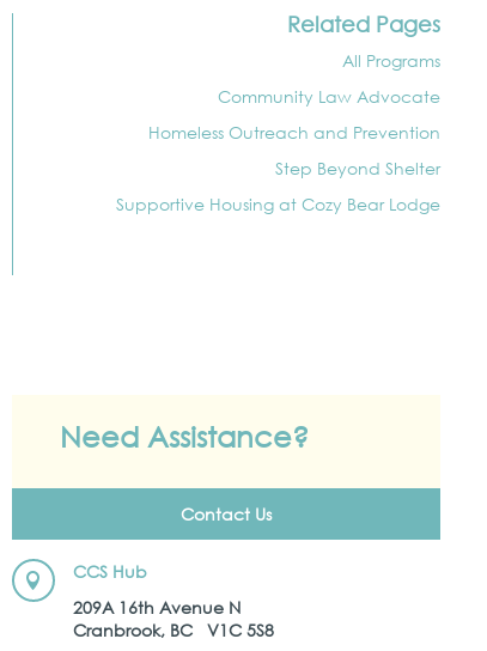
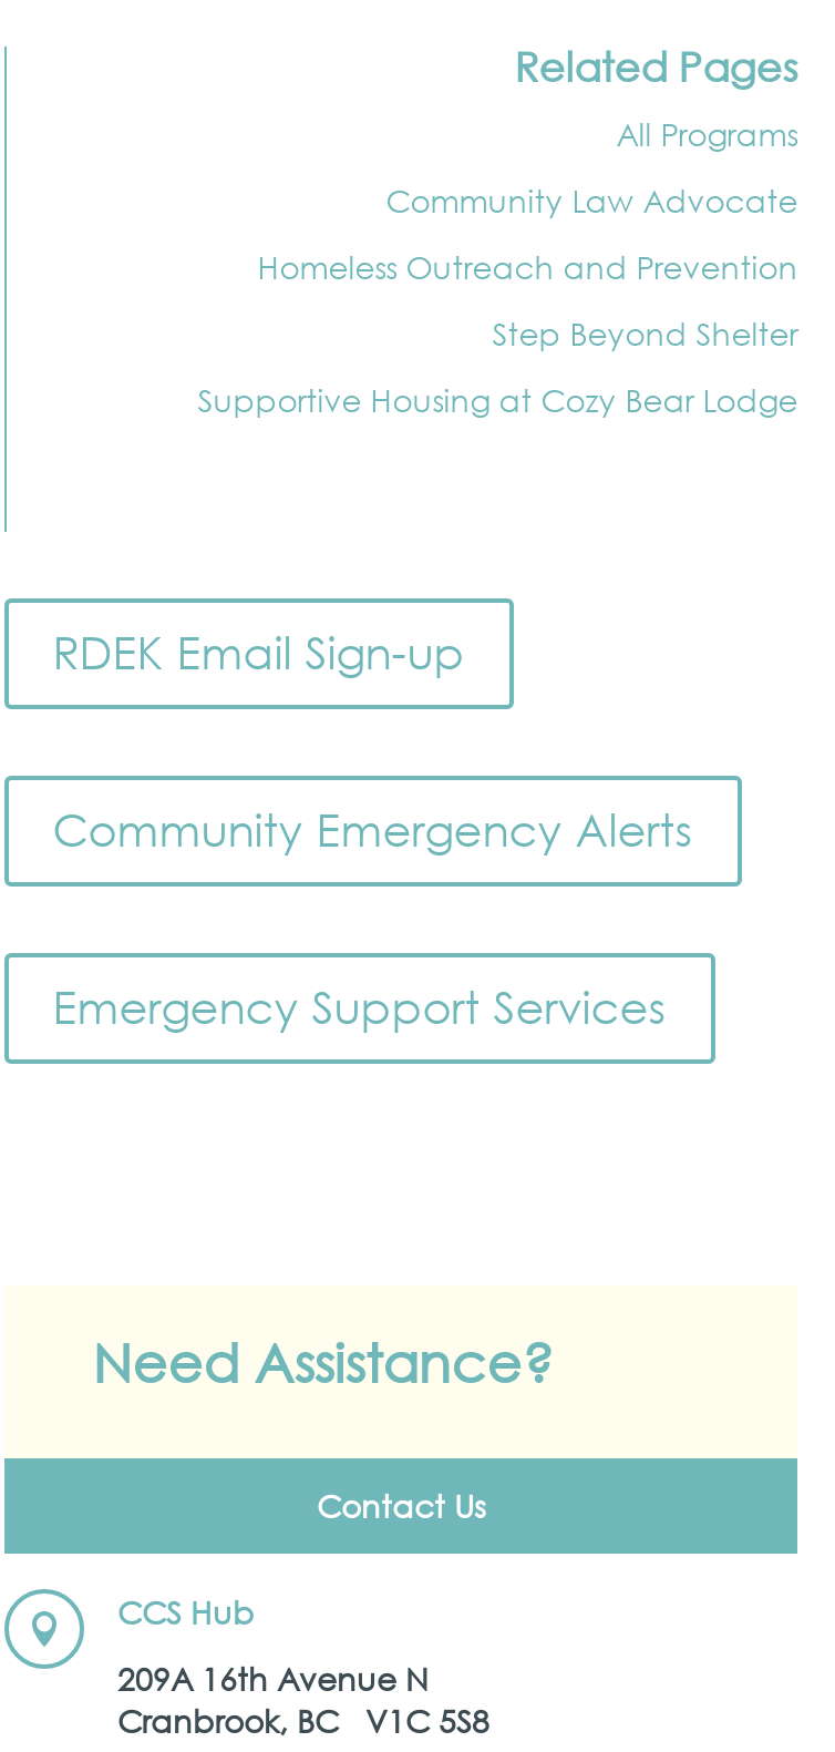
+ RDEK Email Sign-up
+ Community Emergency Alerts
+ Emergency Support Services
